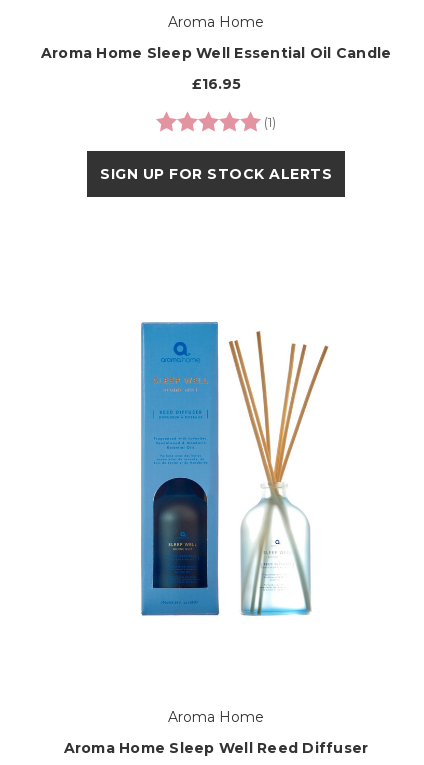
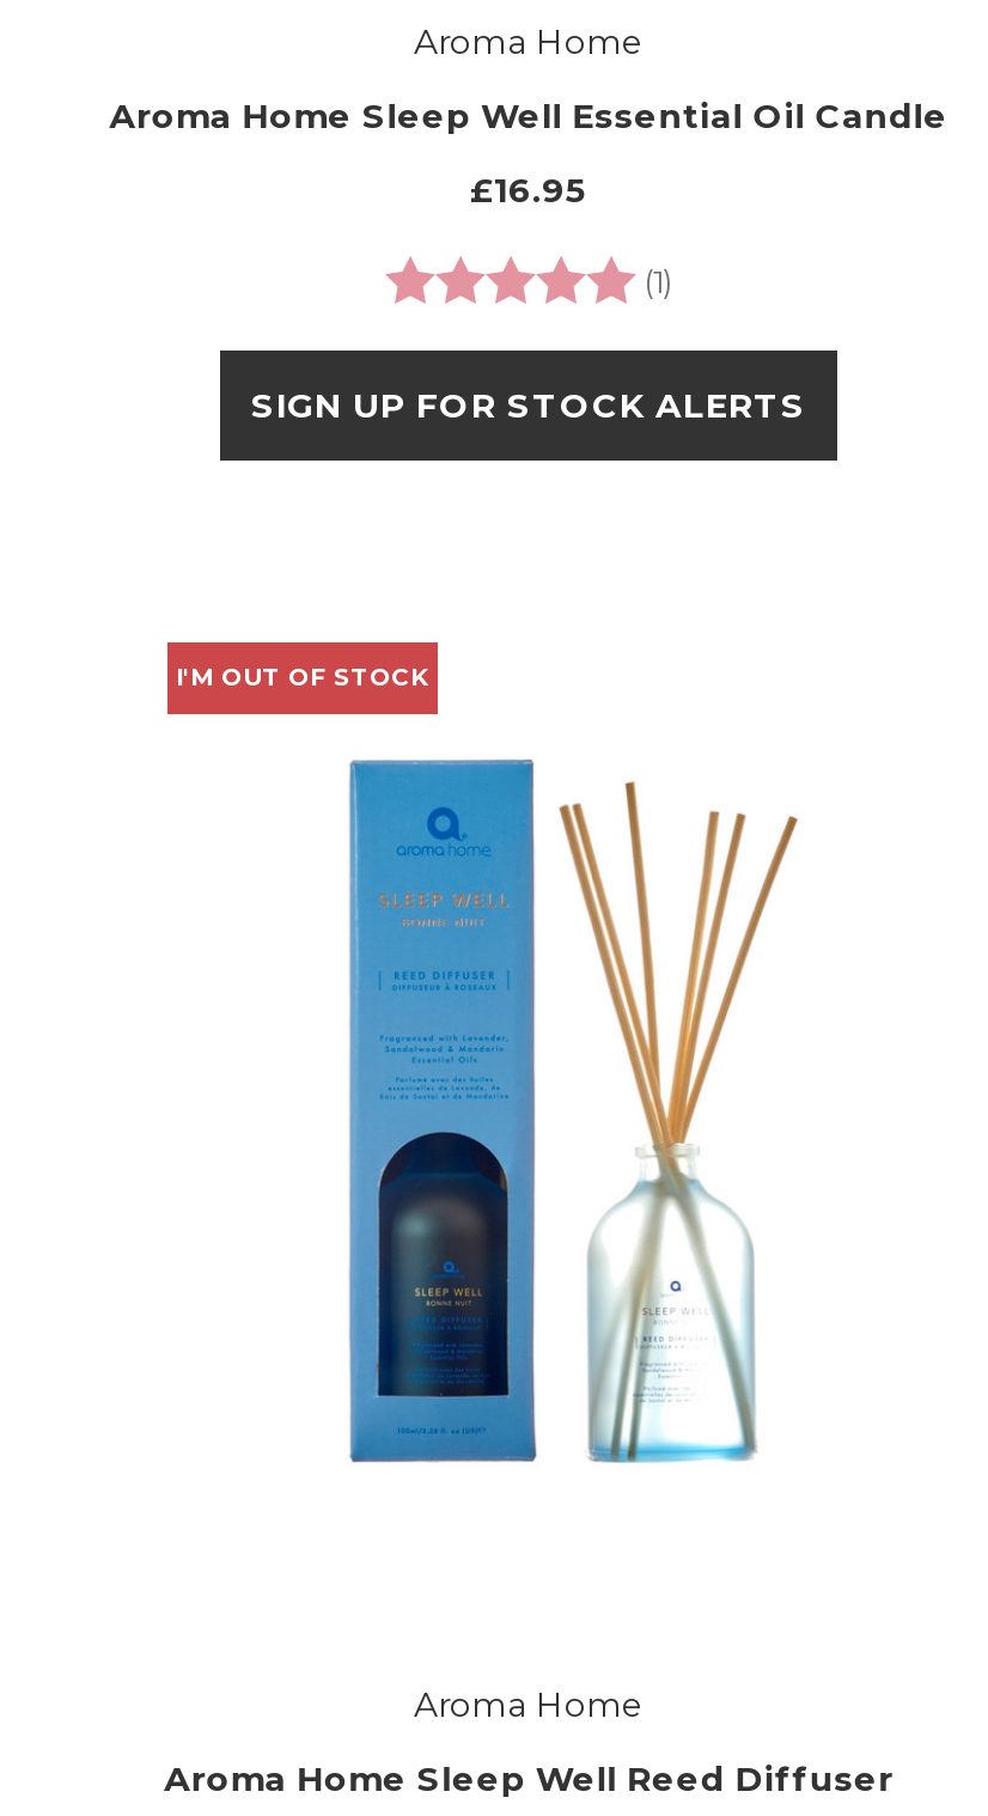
+ I'M OUT OF STOCK
